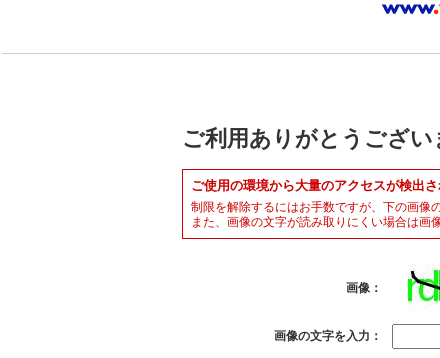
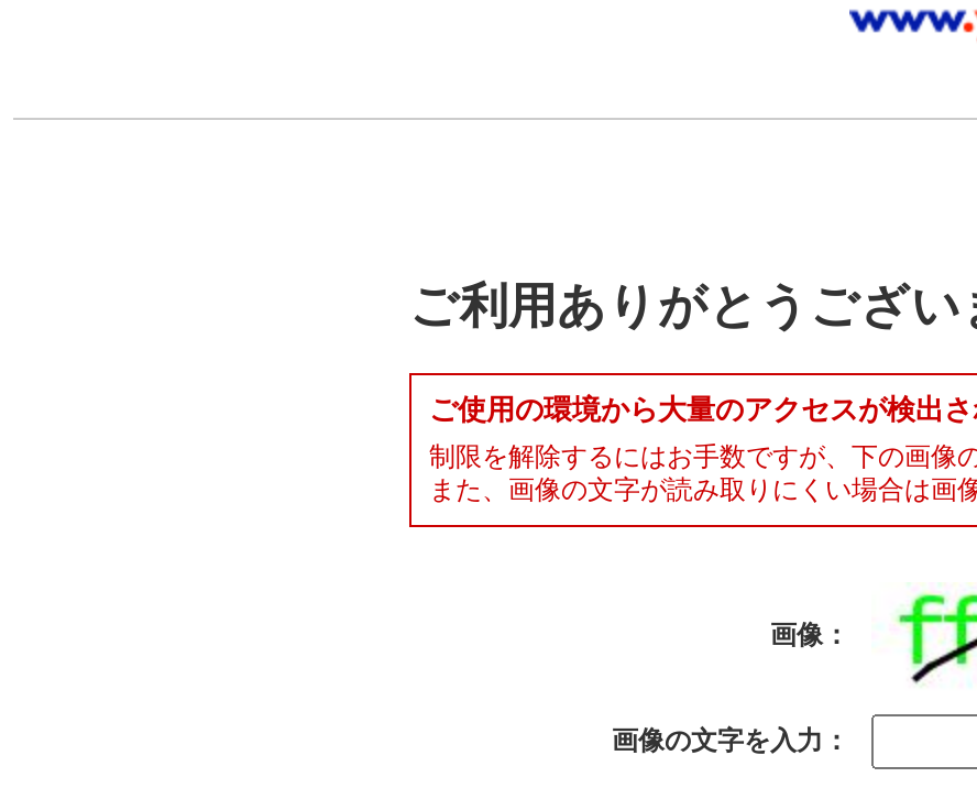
- [image]
+ [image]
